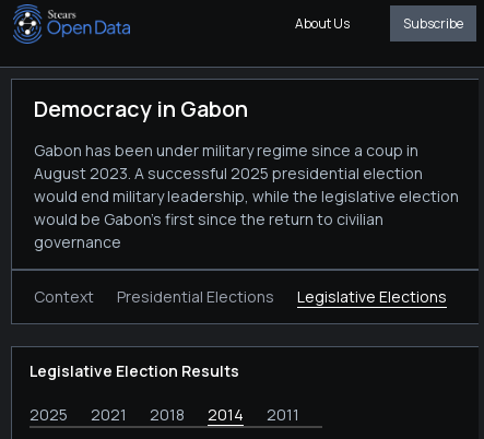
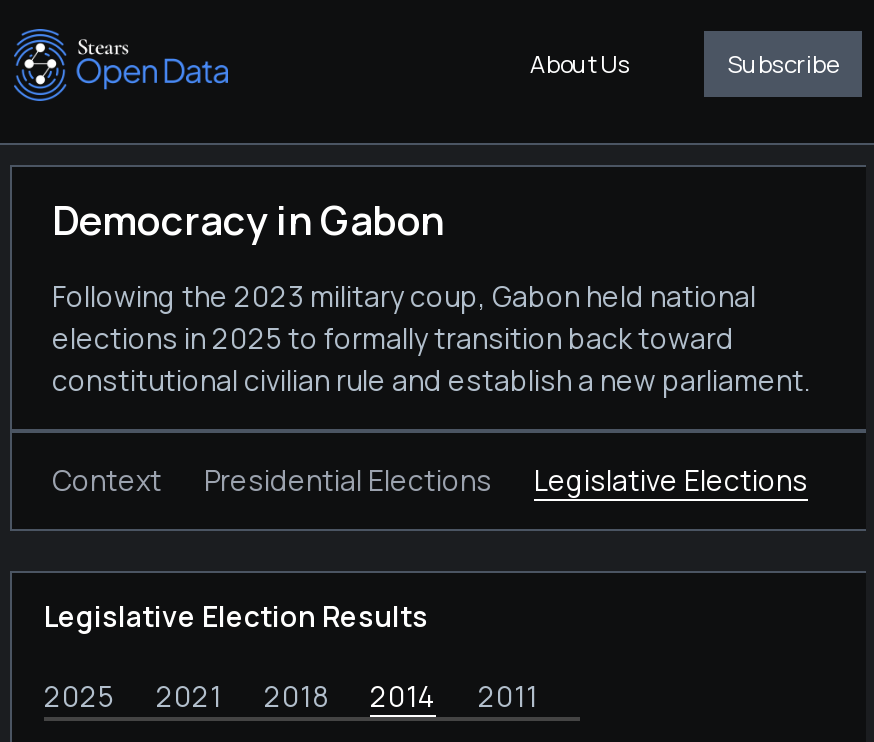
- Gabon has been under military regime since a coup in
- August 2023. A successful 2025 presidential election
- would end military leadership, while the legislative election
- would be Gabon’s first since the return to civilian
- governance
+ Following the 2023 military coup, Gabon held national
+ elections in 2025 to formally transition back toward
+ constitutional civilian rule and establish a new parliament.
